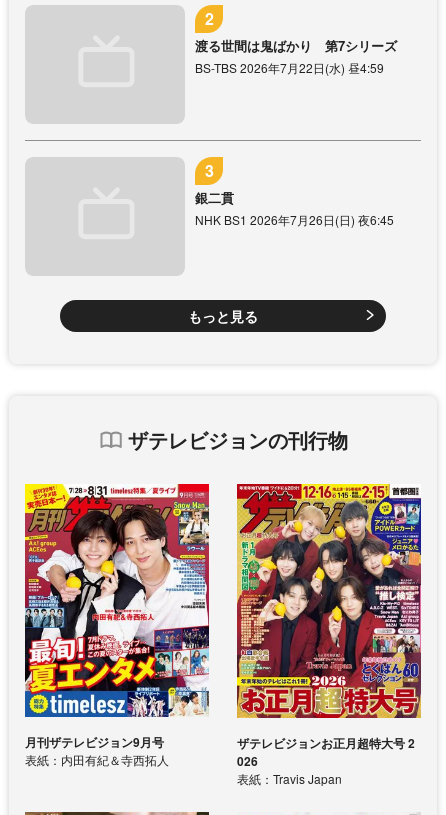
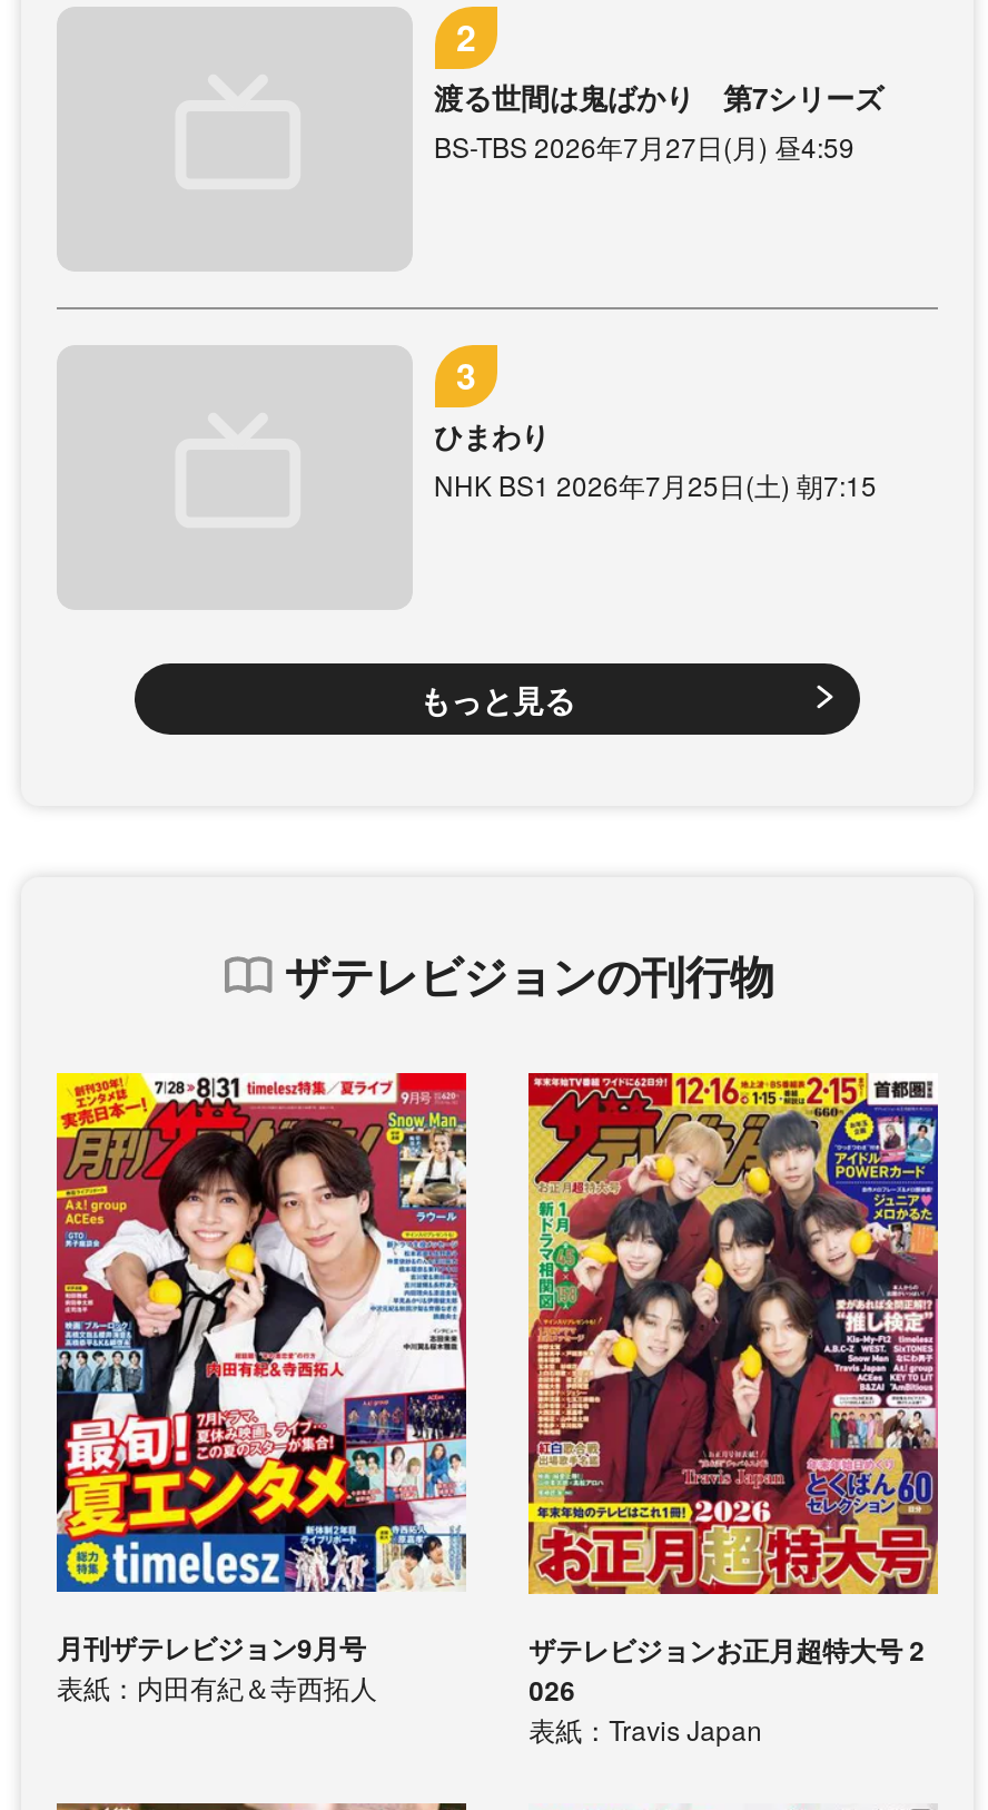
- BS-TBS 2026年7月22日(水) 昼4:59
+ BS-TBS 2026年7月27日(月) 昼4:59

- 銀二貫
- NHK BS1 2026年7月26日(日) 夜6:45
+ ひまわり
+ NHK BS1 2026年7月25日(土) 朝7:15
